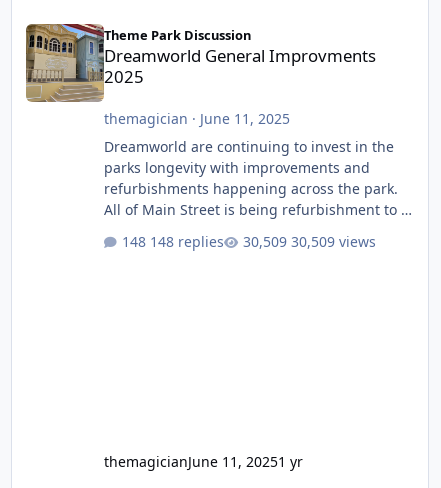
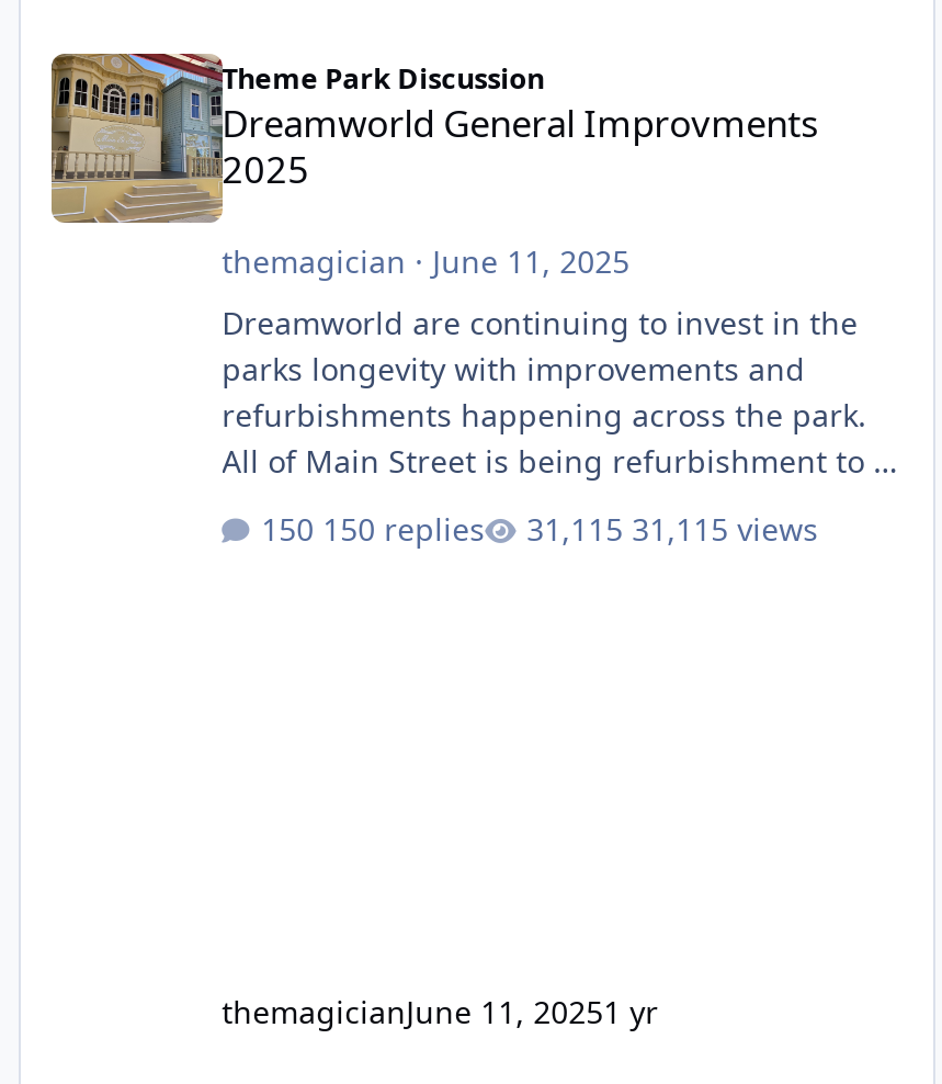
- 148 replies
+ 150 replies

- 30,509 views
+ 31,115 views
